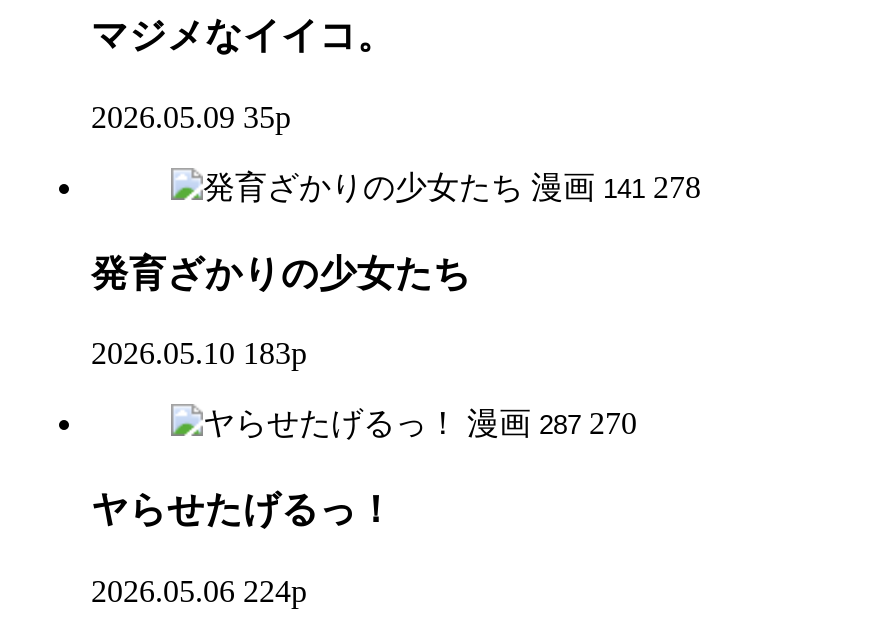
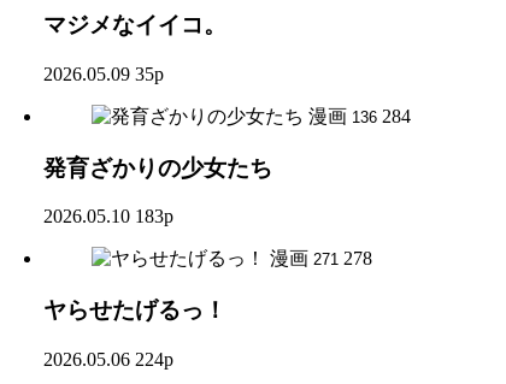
- 漫画 141 278
+ 漫画 136 284

- 漫画 287 270
+ 漫画 271 278
